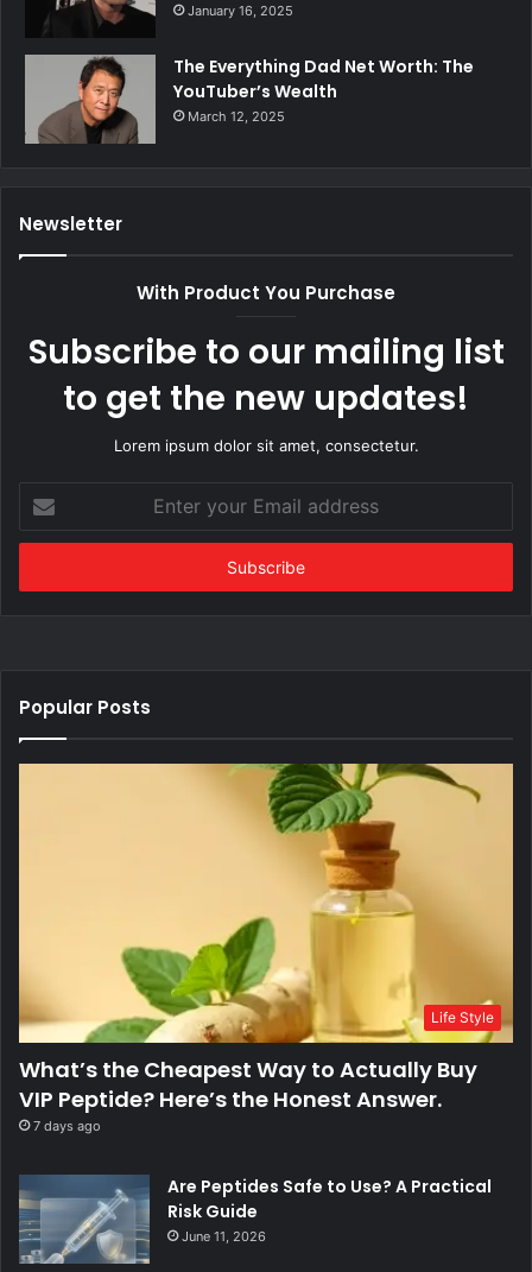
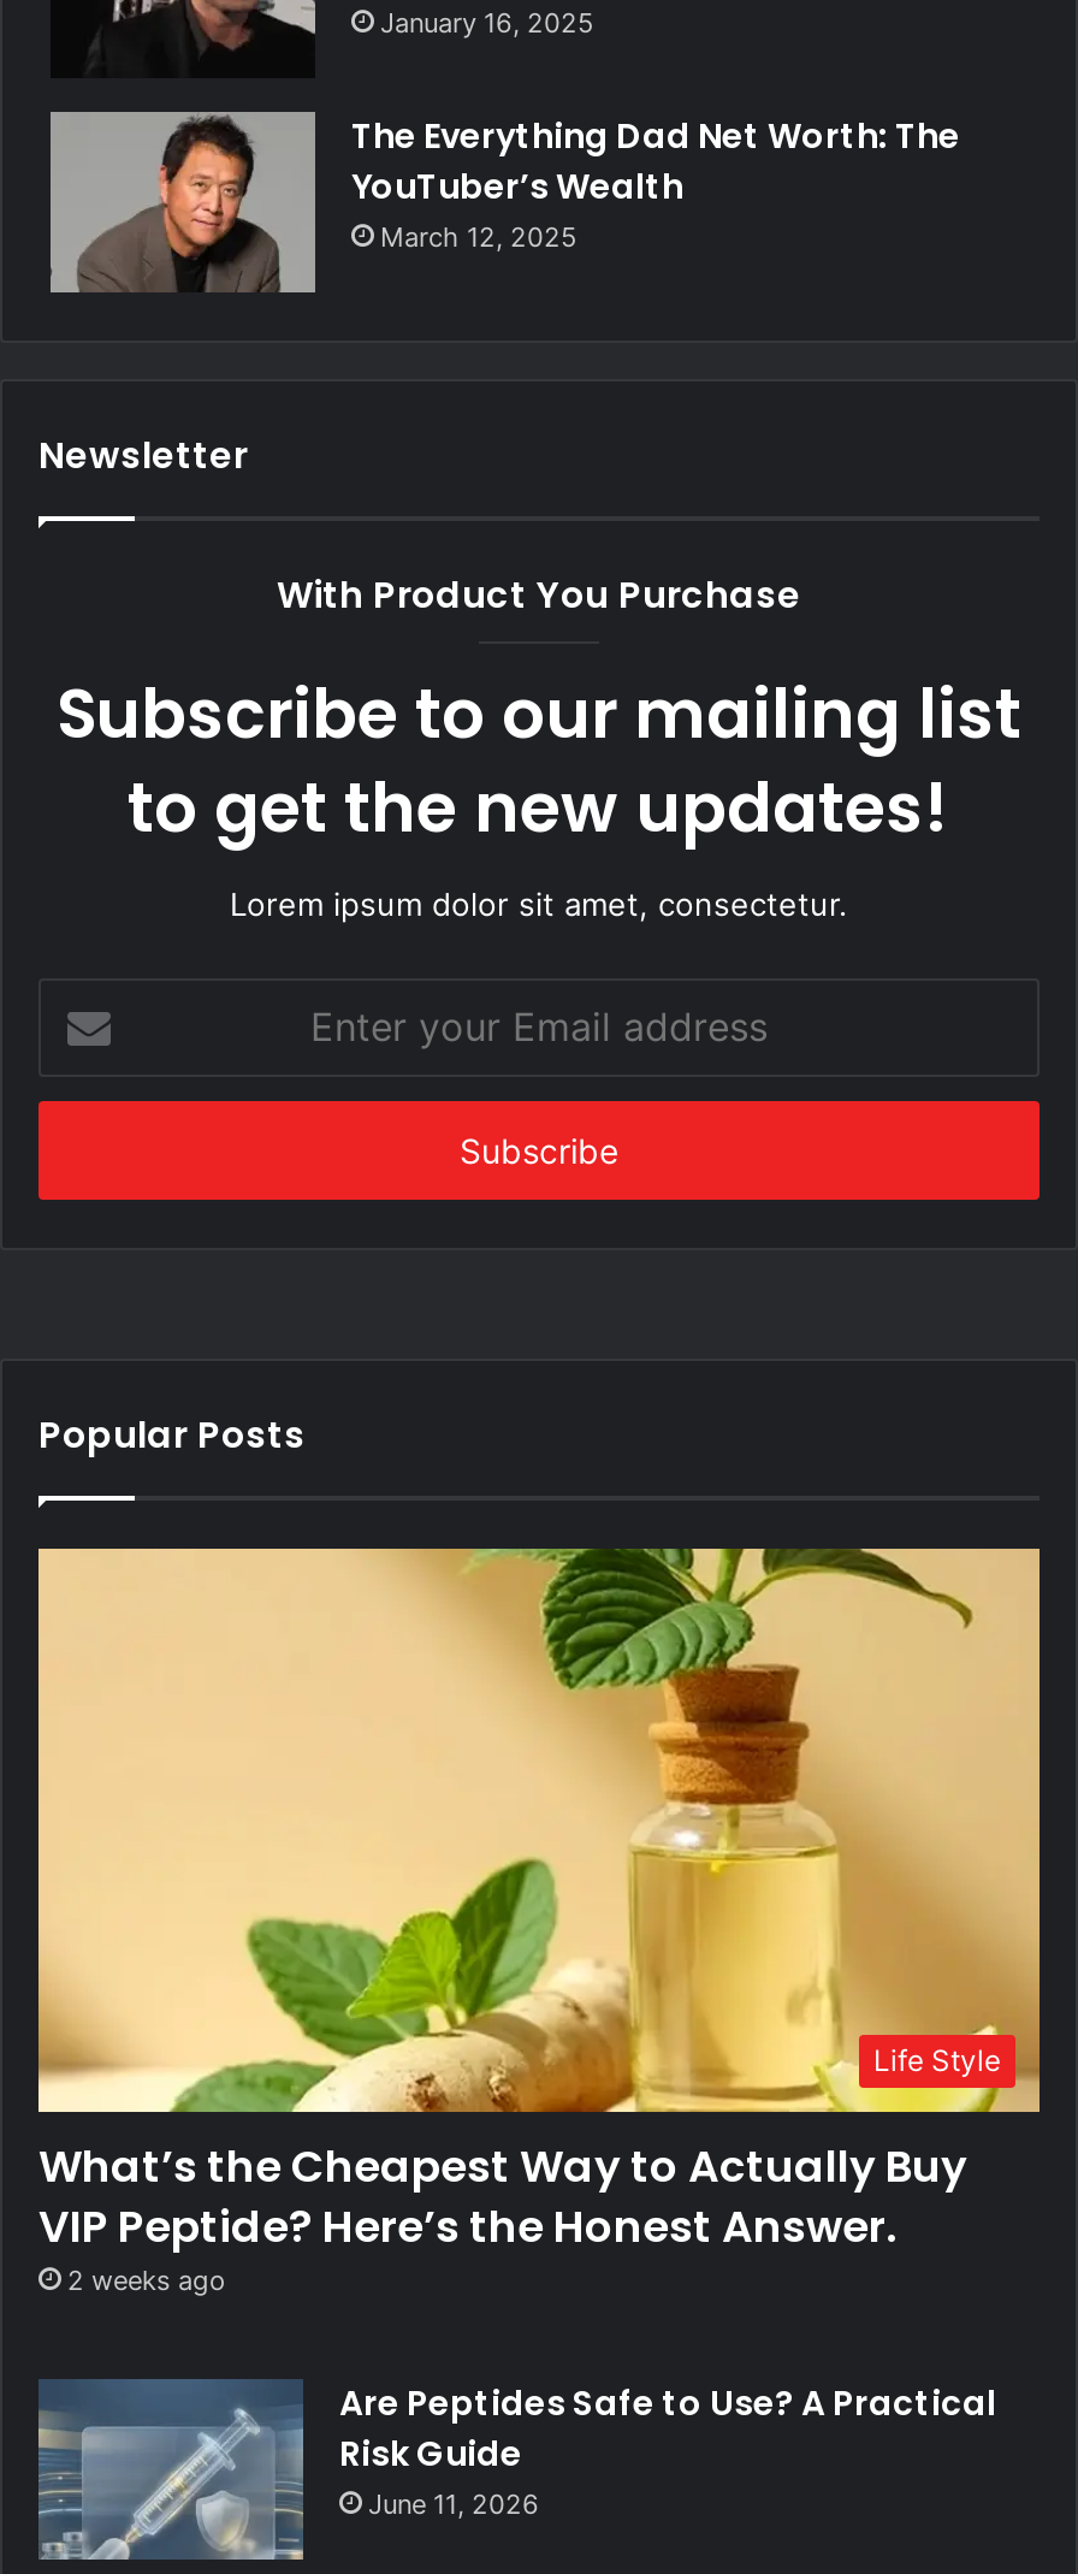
- 7 days ago
+ 2 weeks ago
